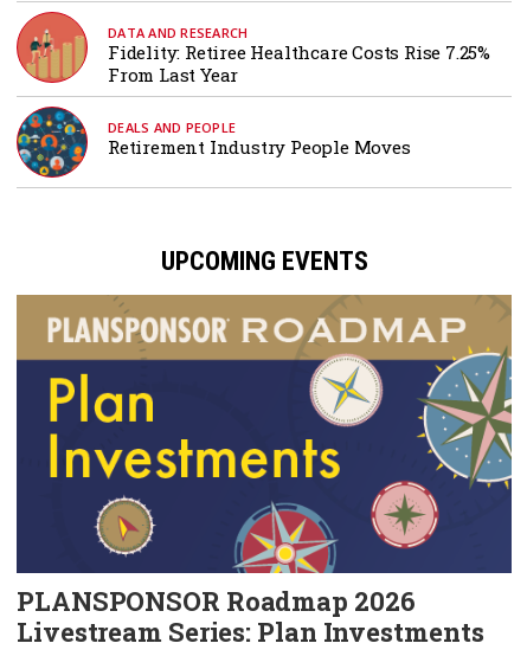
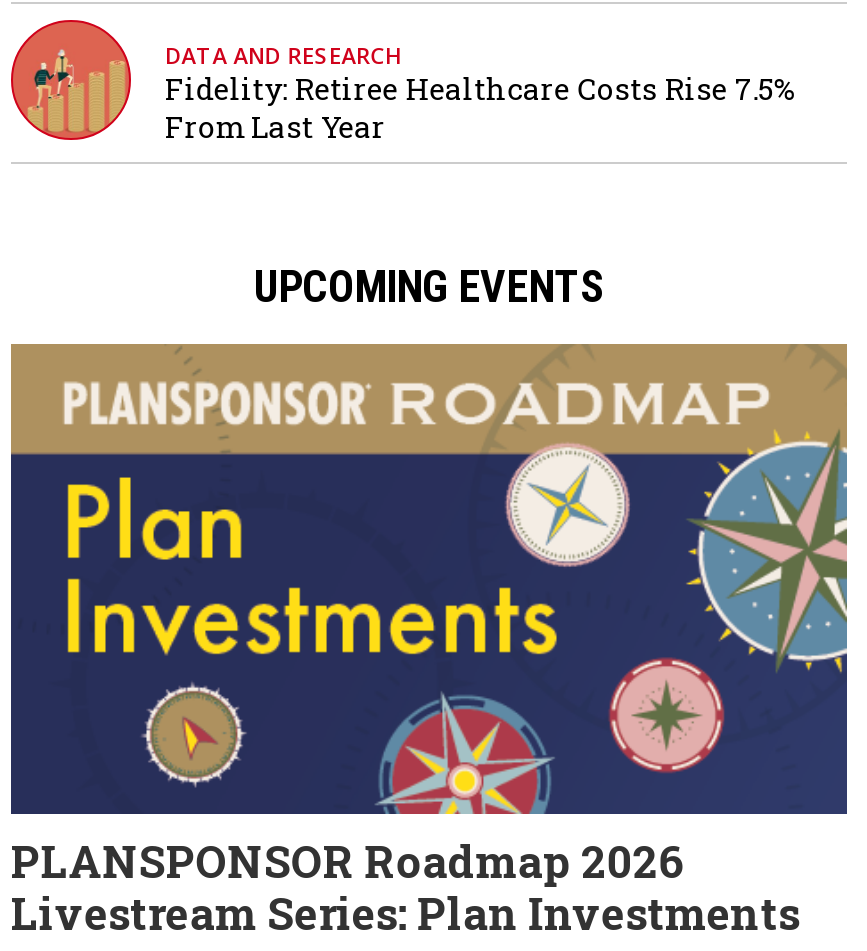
- Fidelity: Retiree Healthcare Costs Rise 7.25%
+ Fidelity: Retiree Healthcare Costs Rise 7.5%

- [image]
- DEALS AND PEOPLE
- Retirement Industry People Moves
